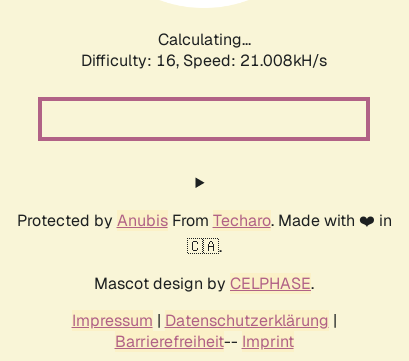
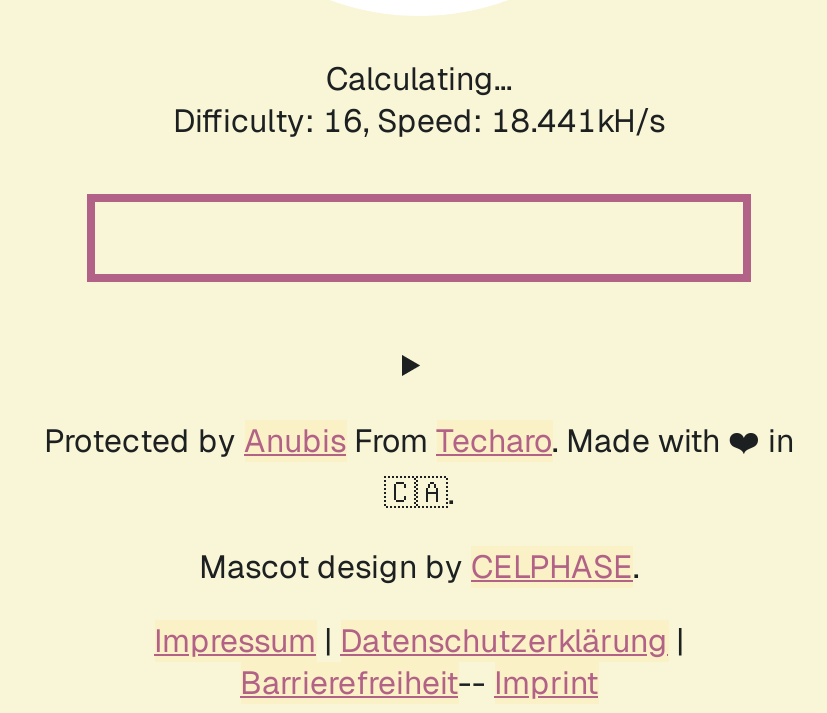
- Difficulty: 16, Speed: 21.008kH/s
+ Difficulty: 16, Speed: 18.441kH/s
